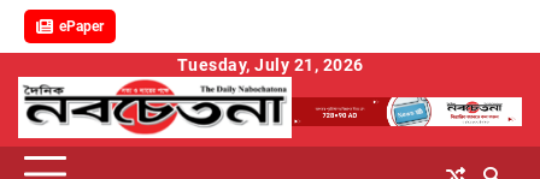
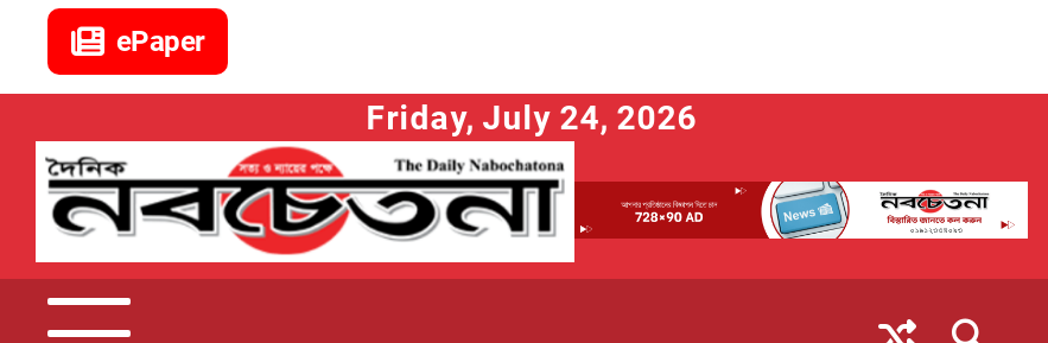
- Tuesday, July 21, 2026
+ Friday, July 24, 2026
